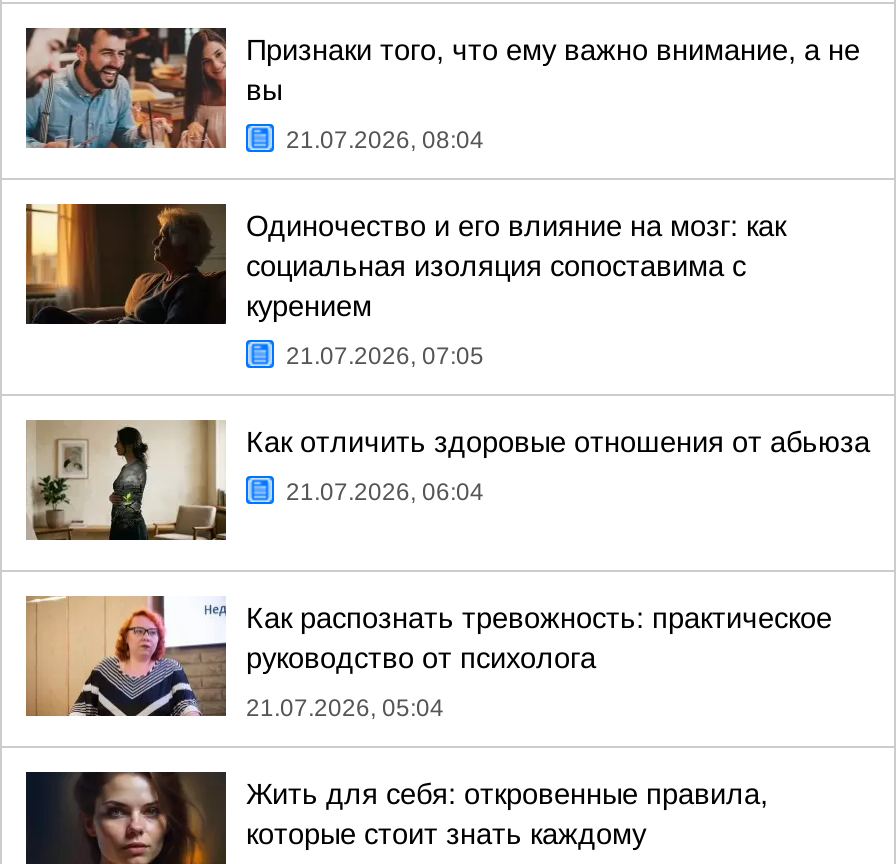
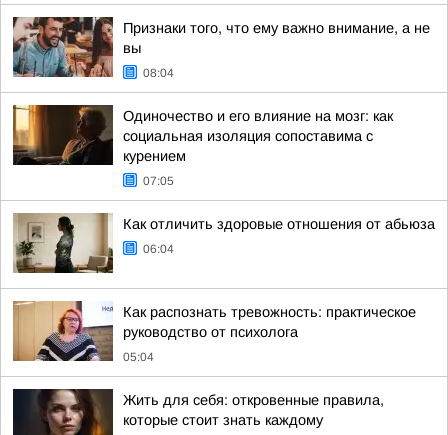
- 21.07.2026, 08:04
+ 08:04

- 21.07.2026, 07:05
+ 07:05

- 21.07.2026, 06:04
+ 06:04

- 21.07.2026, 05:04
+ 05:04
